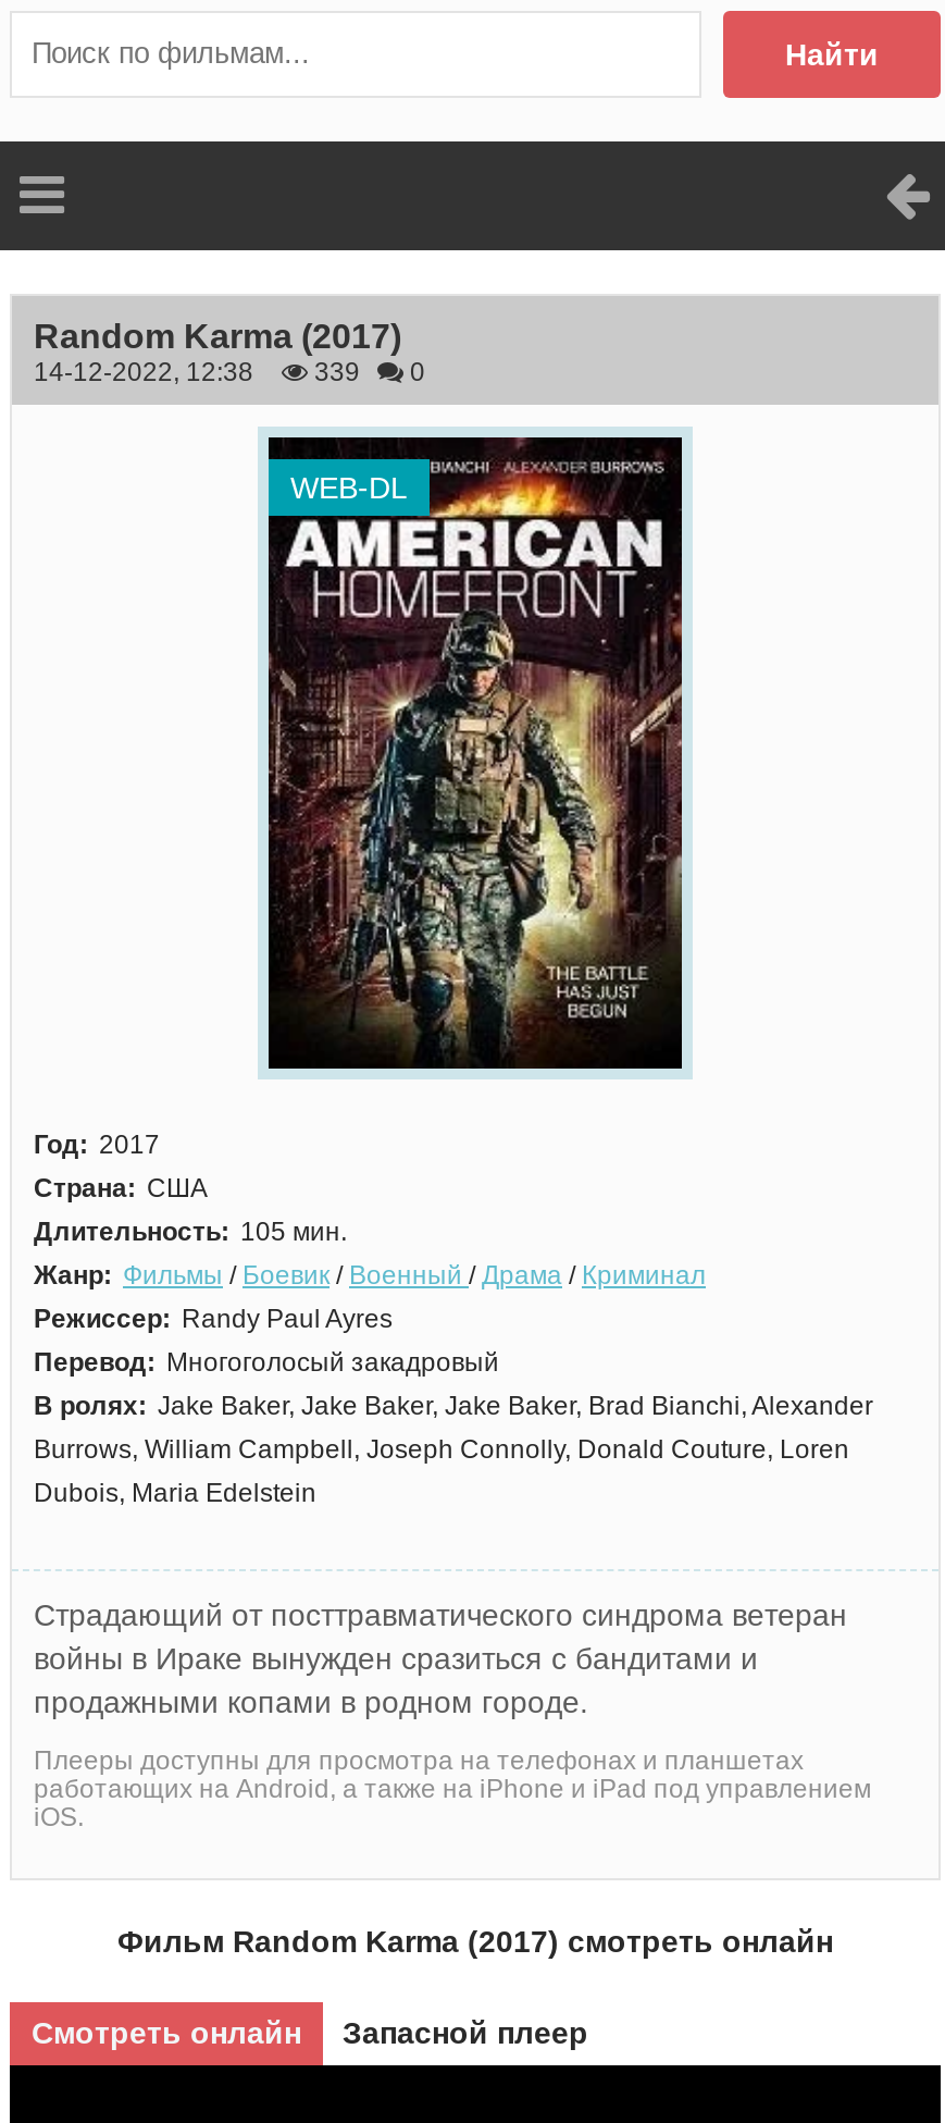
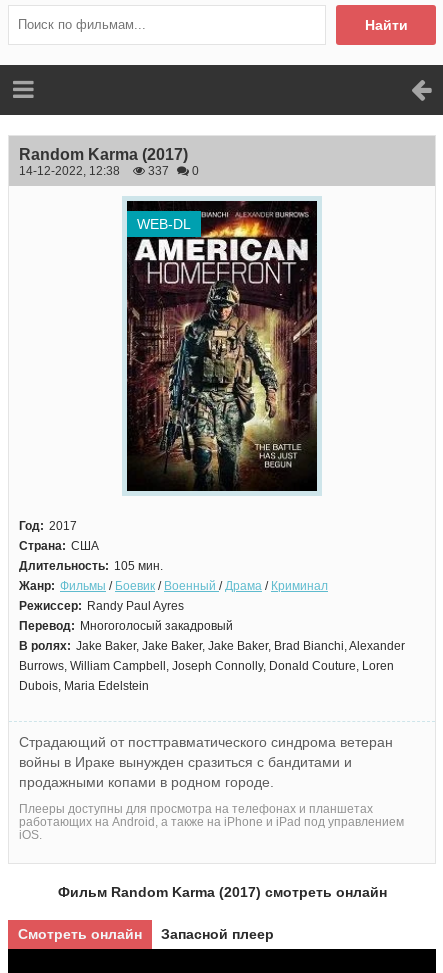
- 14-12-2022, 12:38 339 0
+ 14-12-2022, 12:38 337 0
